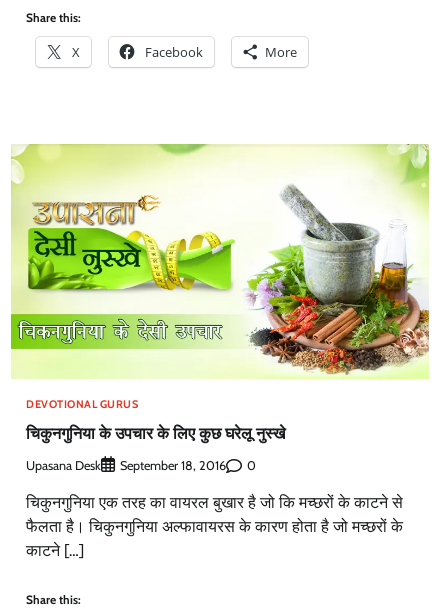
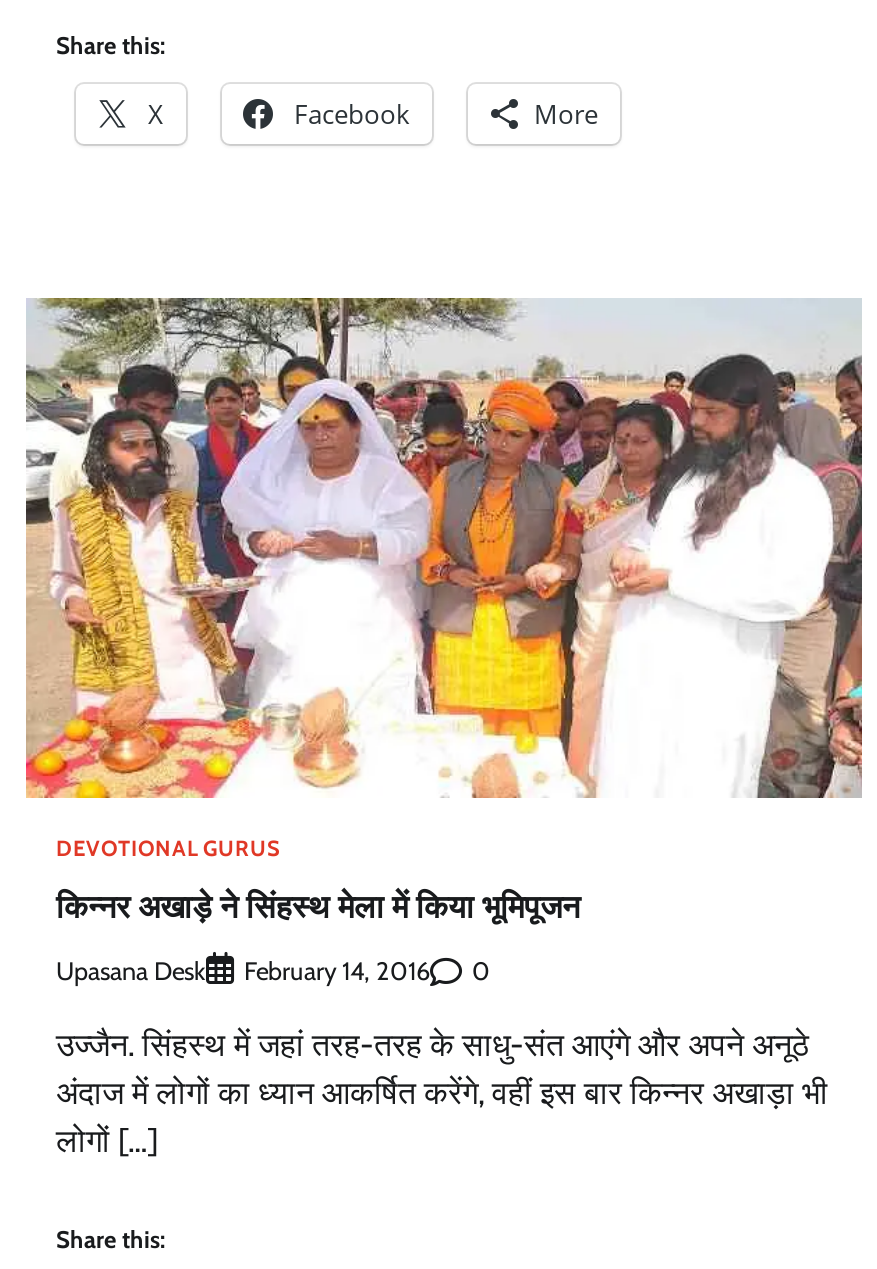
- [image]
+ [image]

- चिकुनगुनिया के उपचार के लिए कुछ घरेलू नुस्खे
+ किन्नर अखाड़े ने सिंहस्थ मेला में किया भूमिपूजन

- September 18, 2016
+ February 14, 2016

- चिकुनगुनिया एक तरह का वायरल बुखार है जो कि मच्छरों के काटने से
- फैलता है। चिकुनगुनिया अल्फावायरस के कारण होता है जो मच्छरों के
- काटने […]
+ उज्जैन. सिंहस्थ में जहां तरह-तरह के साधु-संत आएंगे और अपने अनूठे
+ अंदाज में लोगों का ध्यान आकर्षित करेंगे, वहीं इस बार किन्नर अखाड़ा भी
+ लोगों […]
